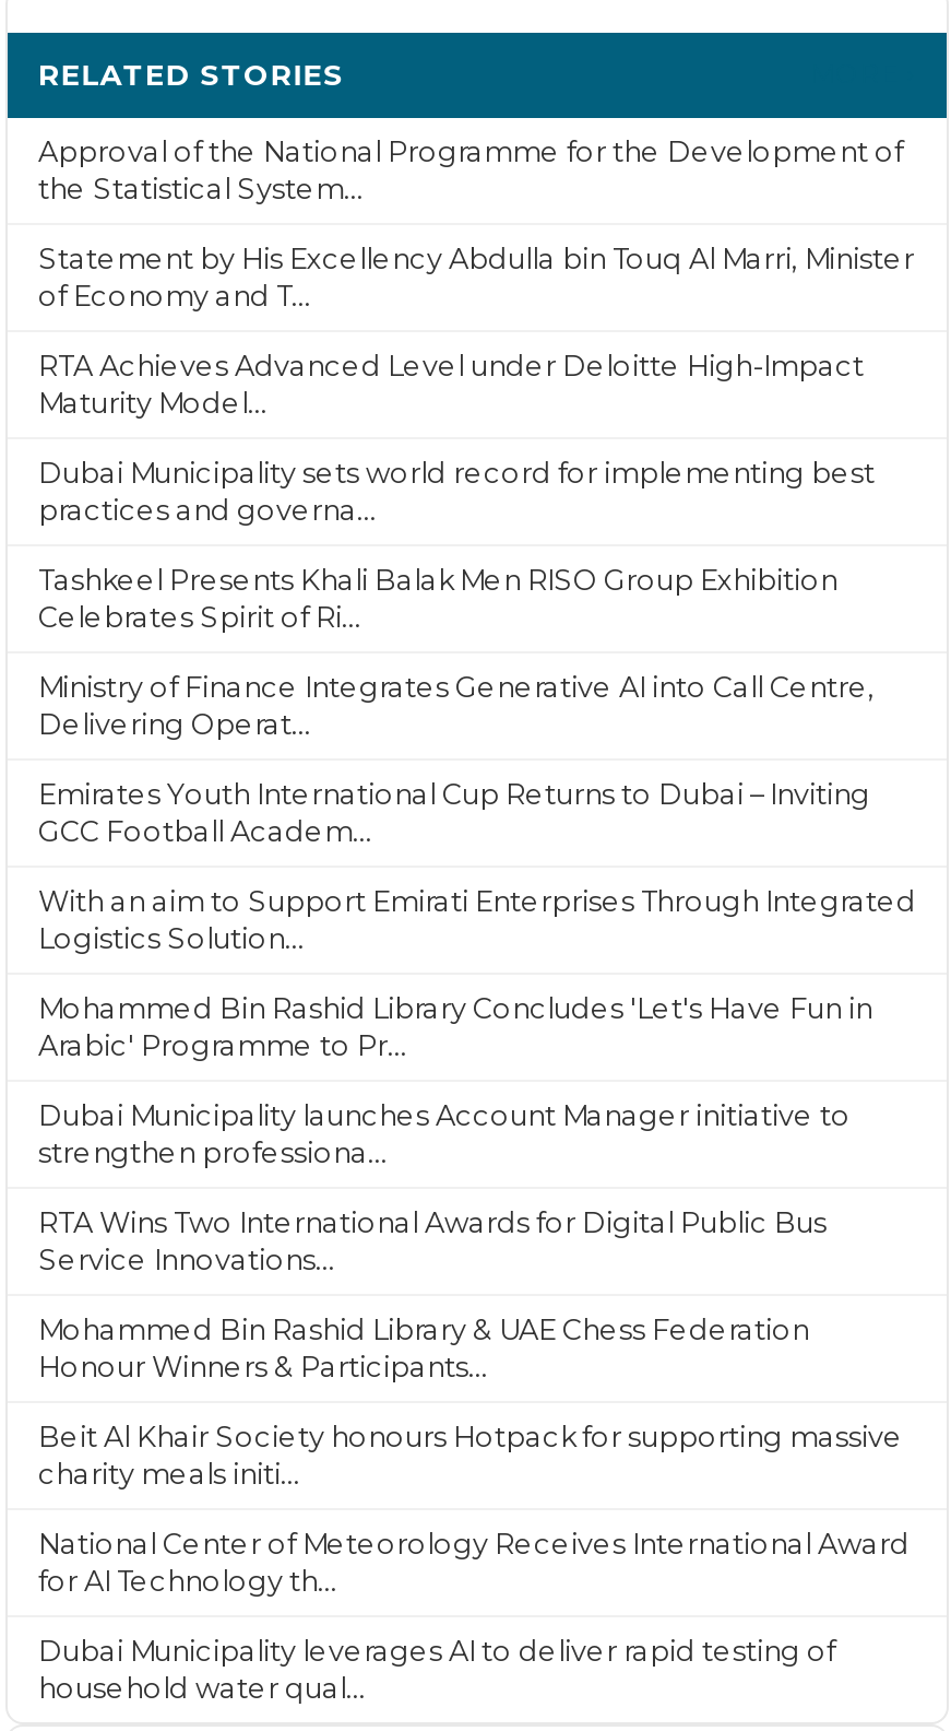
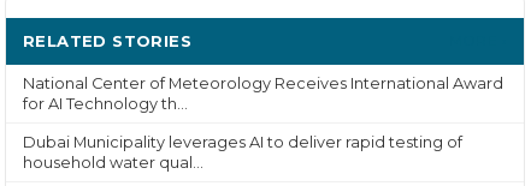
- Approval of the National Programme for the Development of
- the Statistical System...
- Statement by His Excellency Abdulla bin Touq Al Marri, Minister
- of Economy and T...
- RTA Achieves Advanced Level under Deloitte High-Impact
- Maturity Model...
- Dubai Municipality sets world record for implementing best
- practices and governa...
- Tashkeel Presents Khali Balak Men RISO Group Exhibition
- Celebrates Spirit of Ri...
- Ministry of Finance Integrates Generative AI into Call Centre,
- Delivering Operat...
- Emirates Youth International Cup Returns to Dubai – Inviting
- GCC Football Academ...
- With an aim to Support Emirati Enterprises Through Integrated
- Logistics Solution...
- Mohammed Bin Rashid Library Concludes 'Let's Have Fun in
- Arabic' Programme to Pr...
- Dubai Municipality launches Account Manager initiative to
- strengthen professiona...
- RTA Wins Two International Awards for Digital Public Bus
- Service Innovations...
- Mohammed Bin Rashid Library & UAE Chess Federation
- Honour Winners & Participants...
- Beit Al Khair Society honours Hotpack for supporting massive
- charity meals initi...
